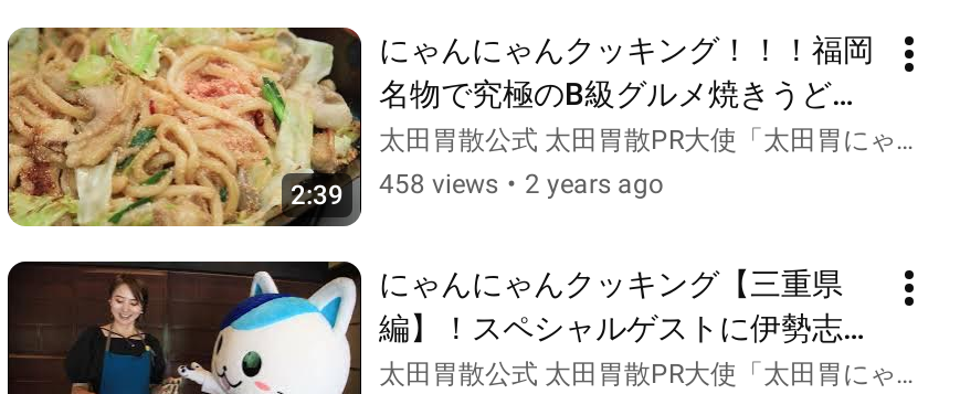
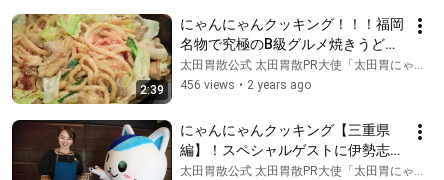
- 458 views • 2 years ago
+ 456 views • 2 years ago
